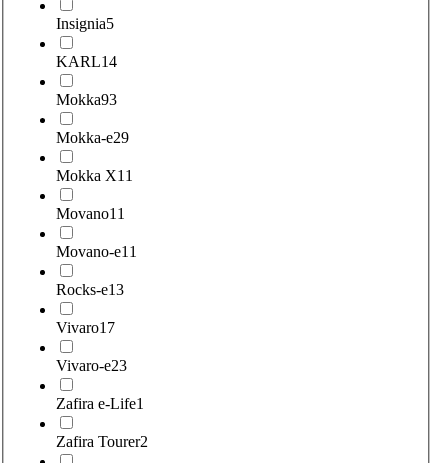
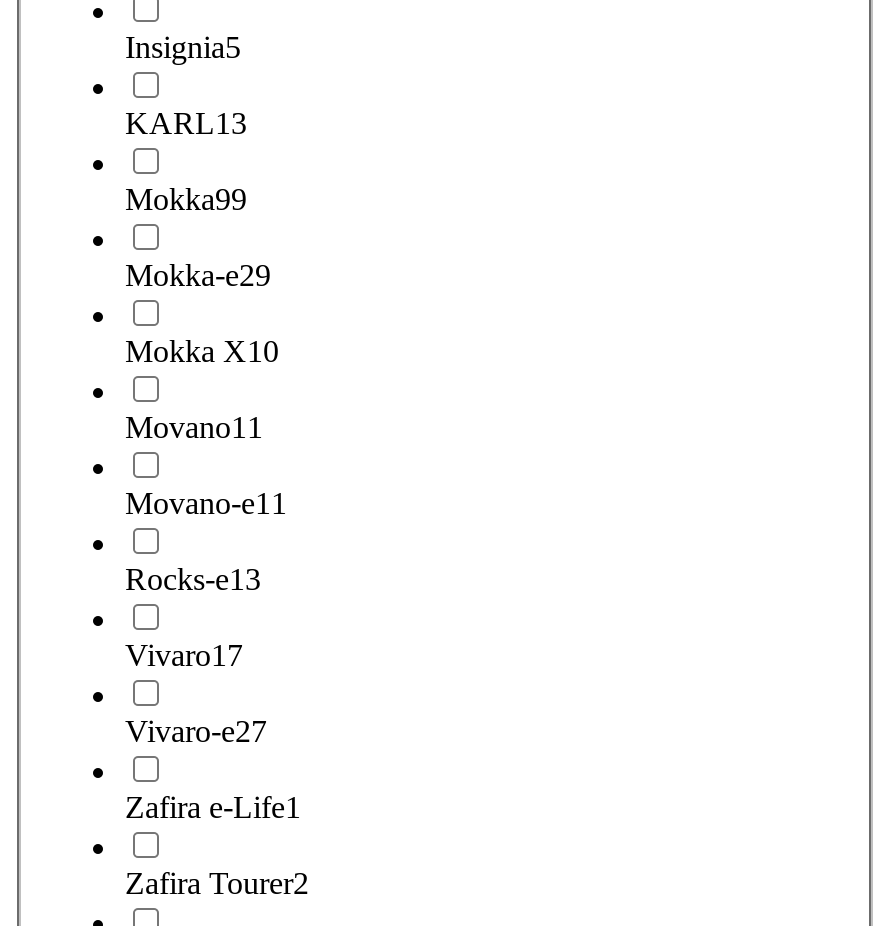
- KARL 14
+ KARL 13

- Mokka93
+ Mokka99

- Mokka X 11
+ Mokka X 10

- Vivaro-e23
+ Vivaro-e27
